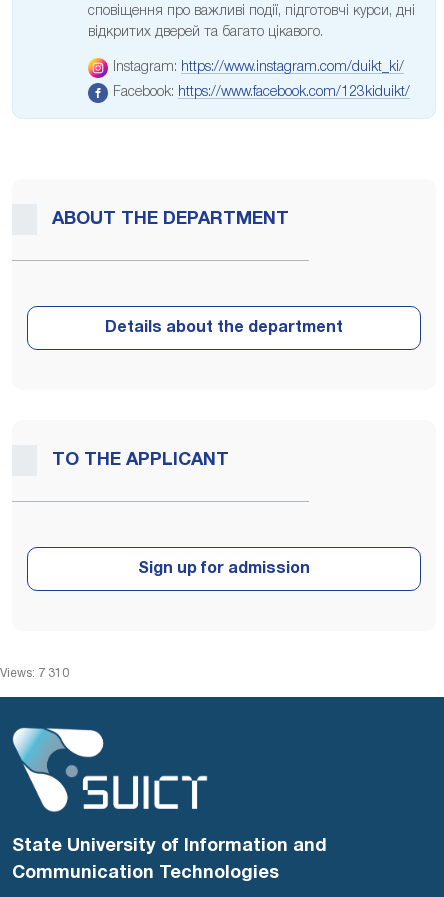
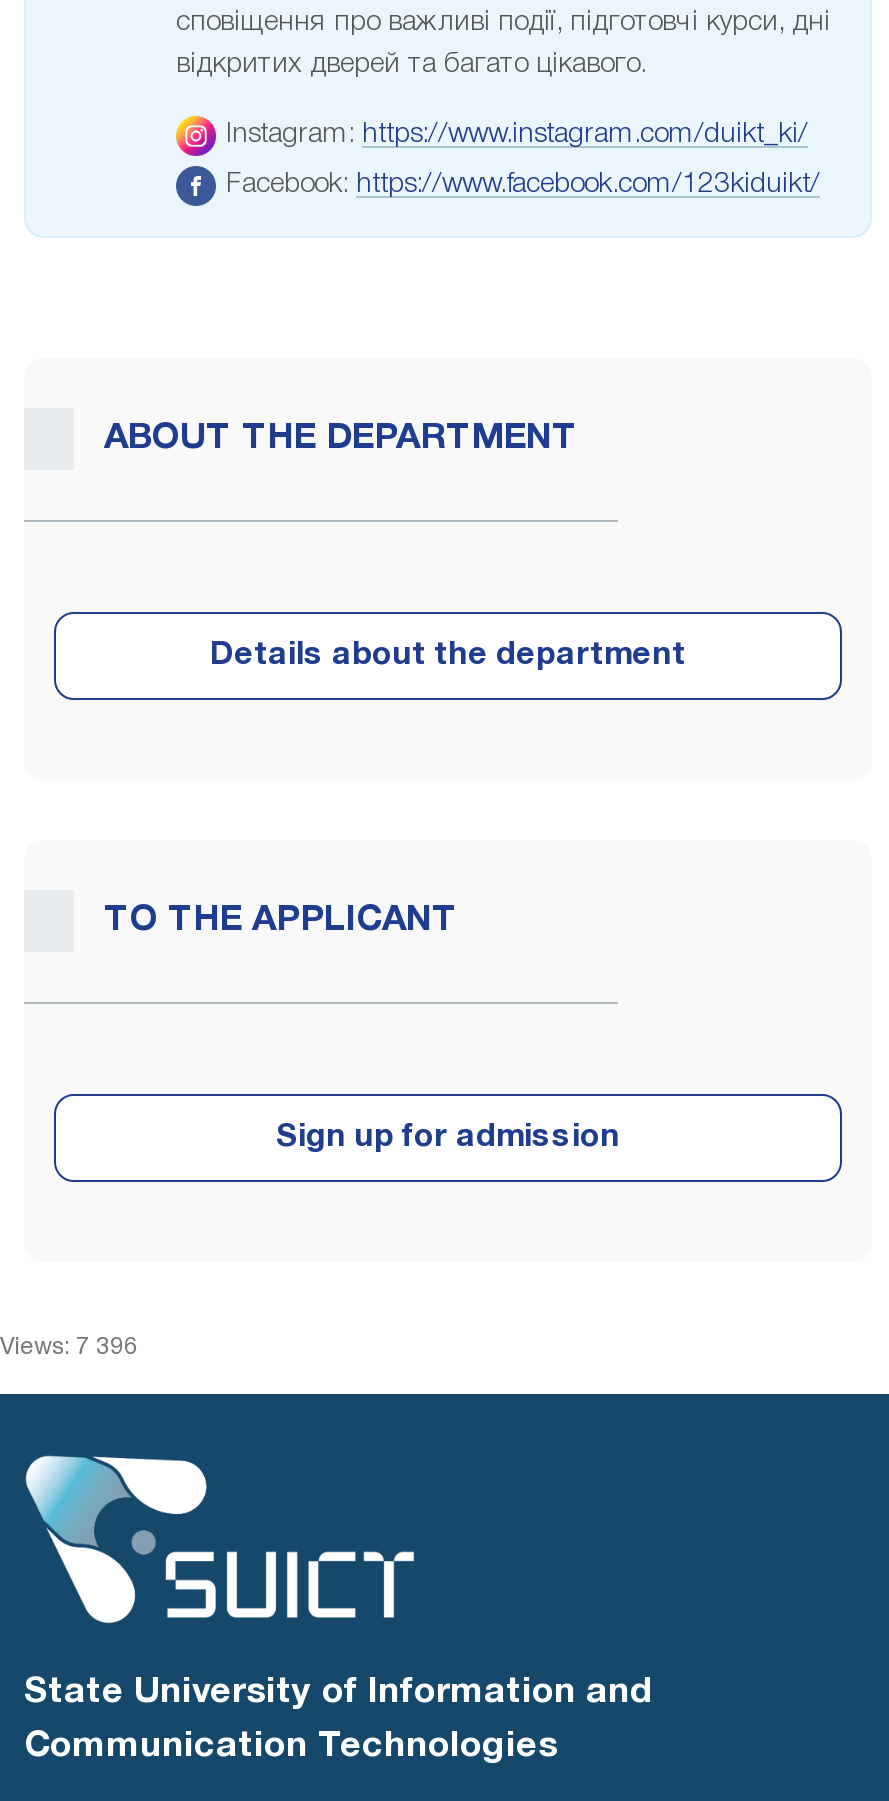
- Views: 7 310
+ Views: 7 396
